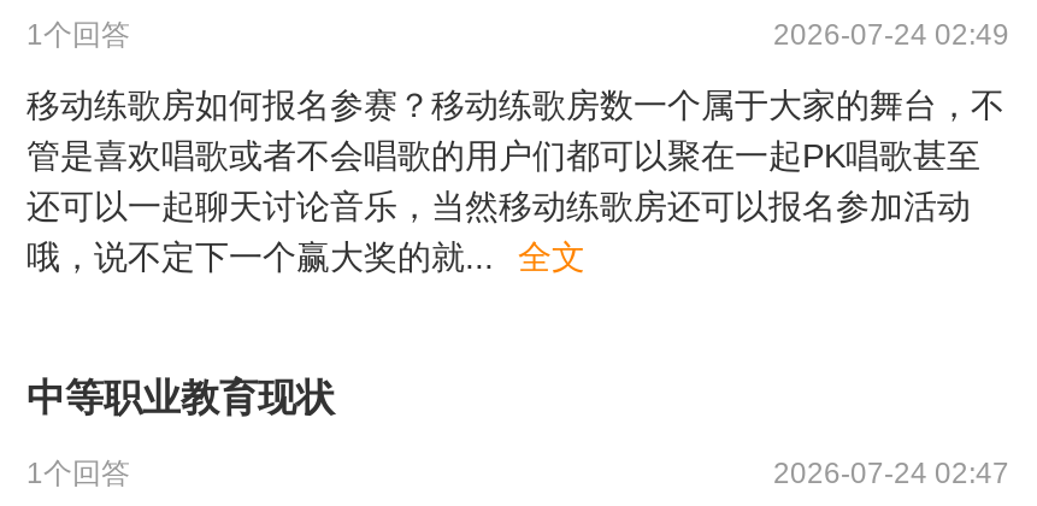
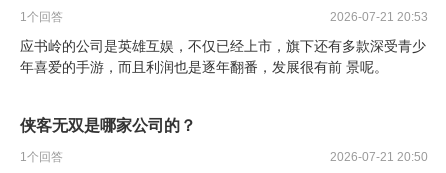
- 2026-07-24 02:49
+ 2026-07-21 20:53

- 移动练歌房如何报名参赛？移动练歌房数一个属于大家的舞台，不
- 管是喜欢唱歌或者不会唱歌的用户们都可以聚在一起PK唱歌甚至
- 还可以一起聊天讨论音乐，当然移动练歌房还可以报名参加活动
- 哦，说不定下一个赢大奖的就...
- 全文
+ 应书岭的公司是英雄互娱，不仅已经上市，旗下还有多款深受青少
+ 年喜爱的手游，而且利润也是逐年翻番，发展很有前 景呢。

- 中等职业教育现状
+ 侠客无双是哪家公司的？

- 2026-07-24 02:47
+ 2026-07-21 20:50
